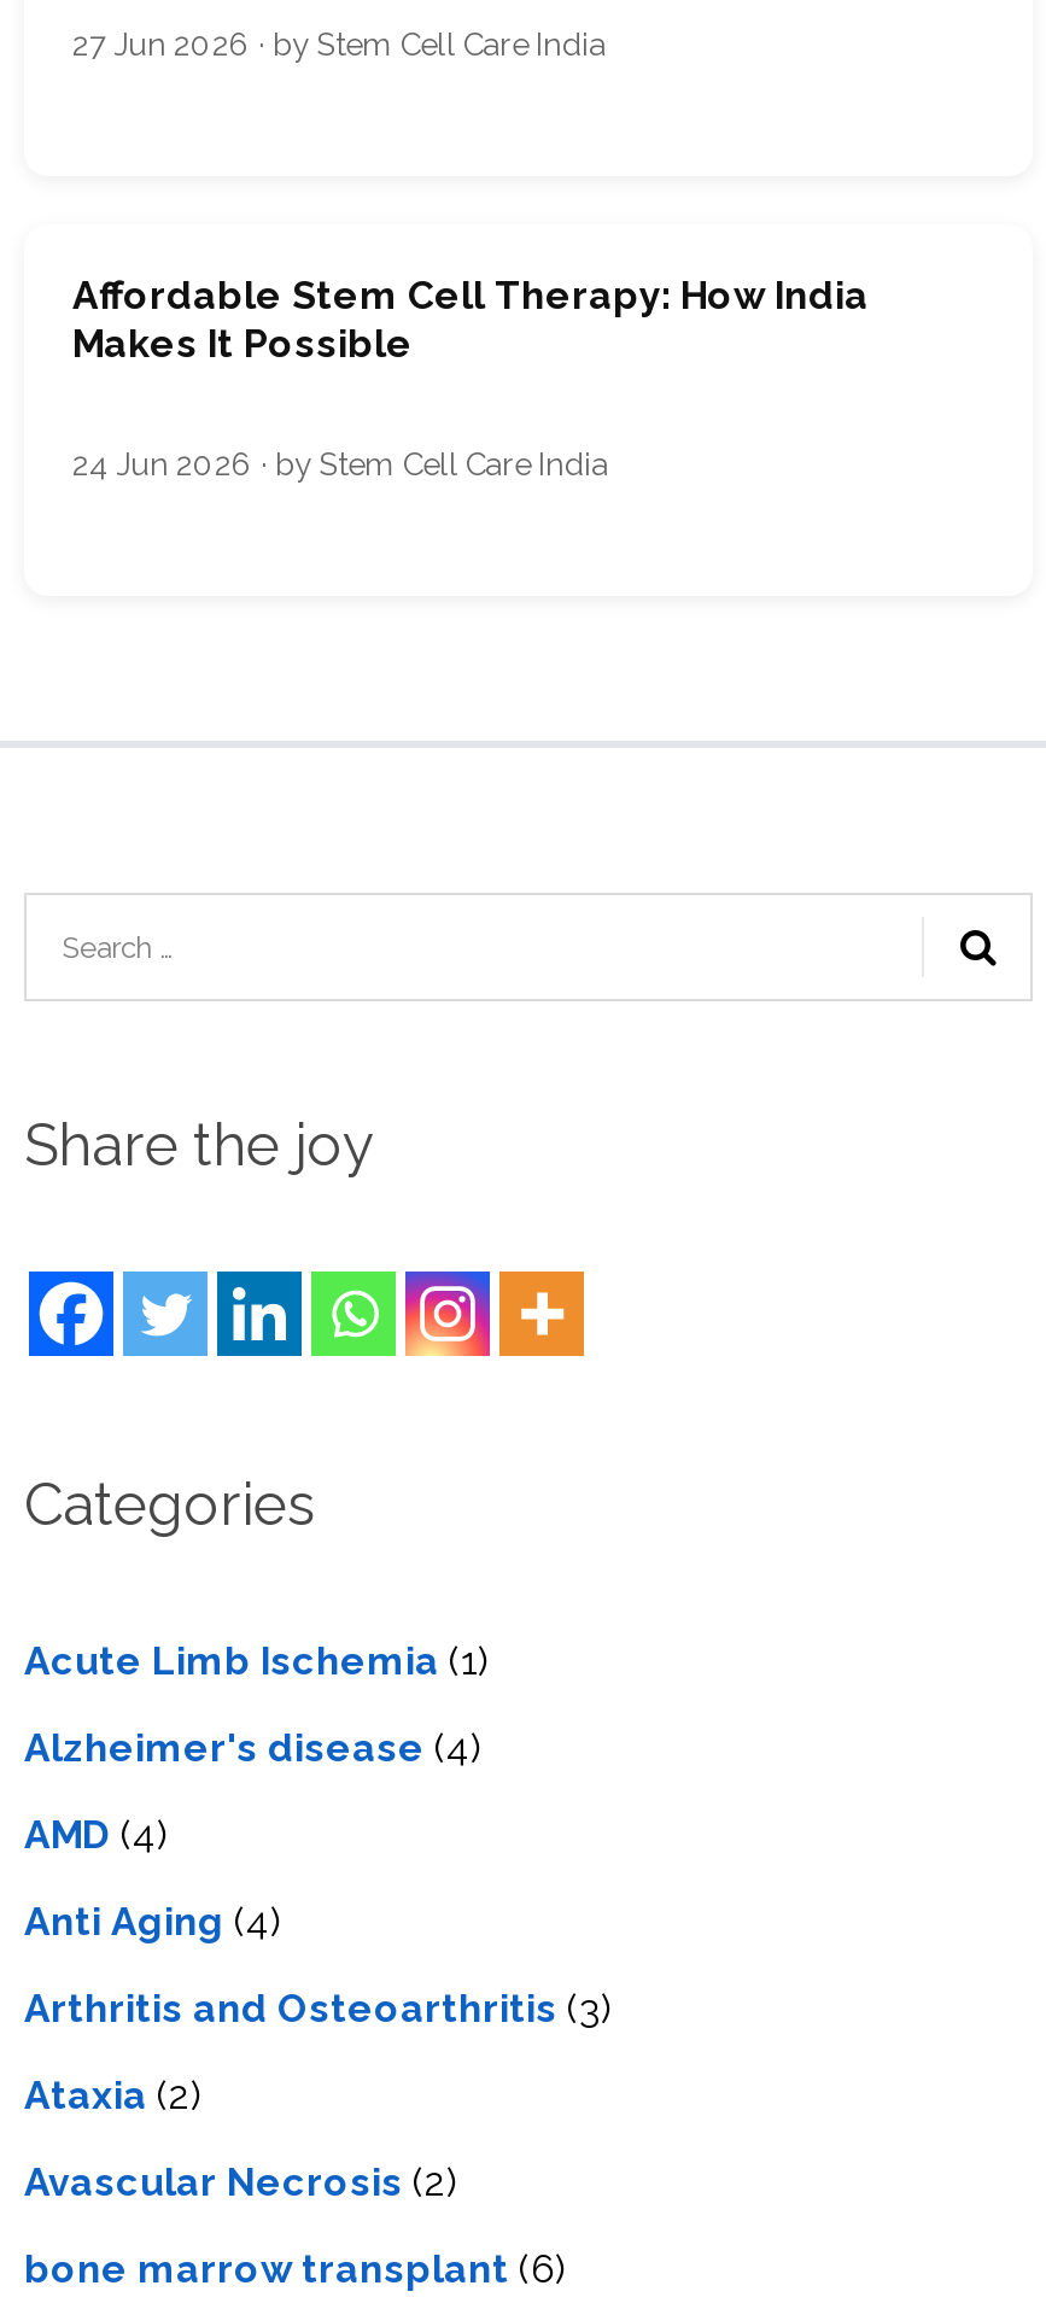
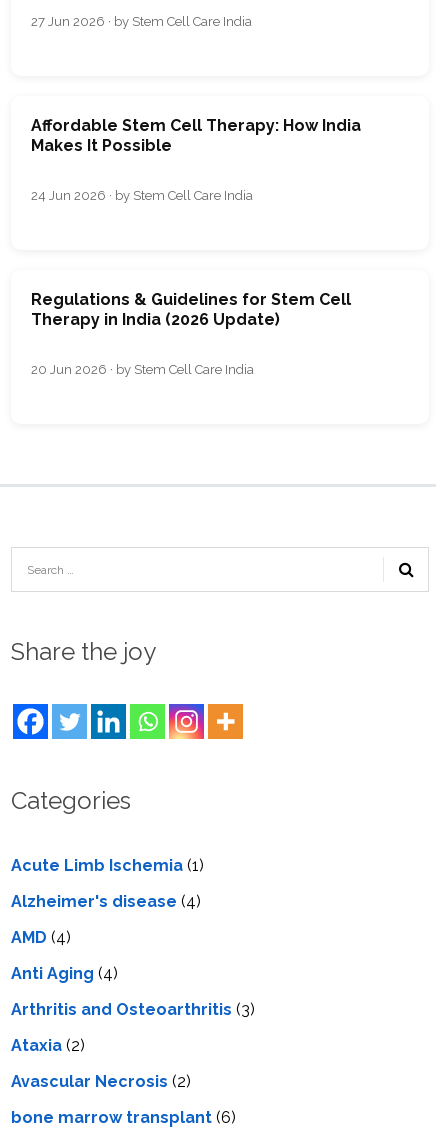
+ Regulations & Guidelines for Stem Cell
+ Therapy in India (2026 Update)
+ 20 Jun 2026 · by Stem Cell Care India
